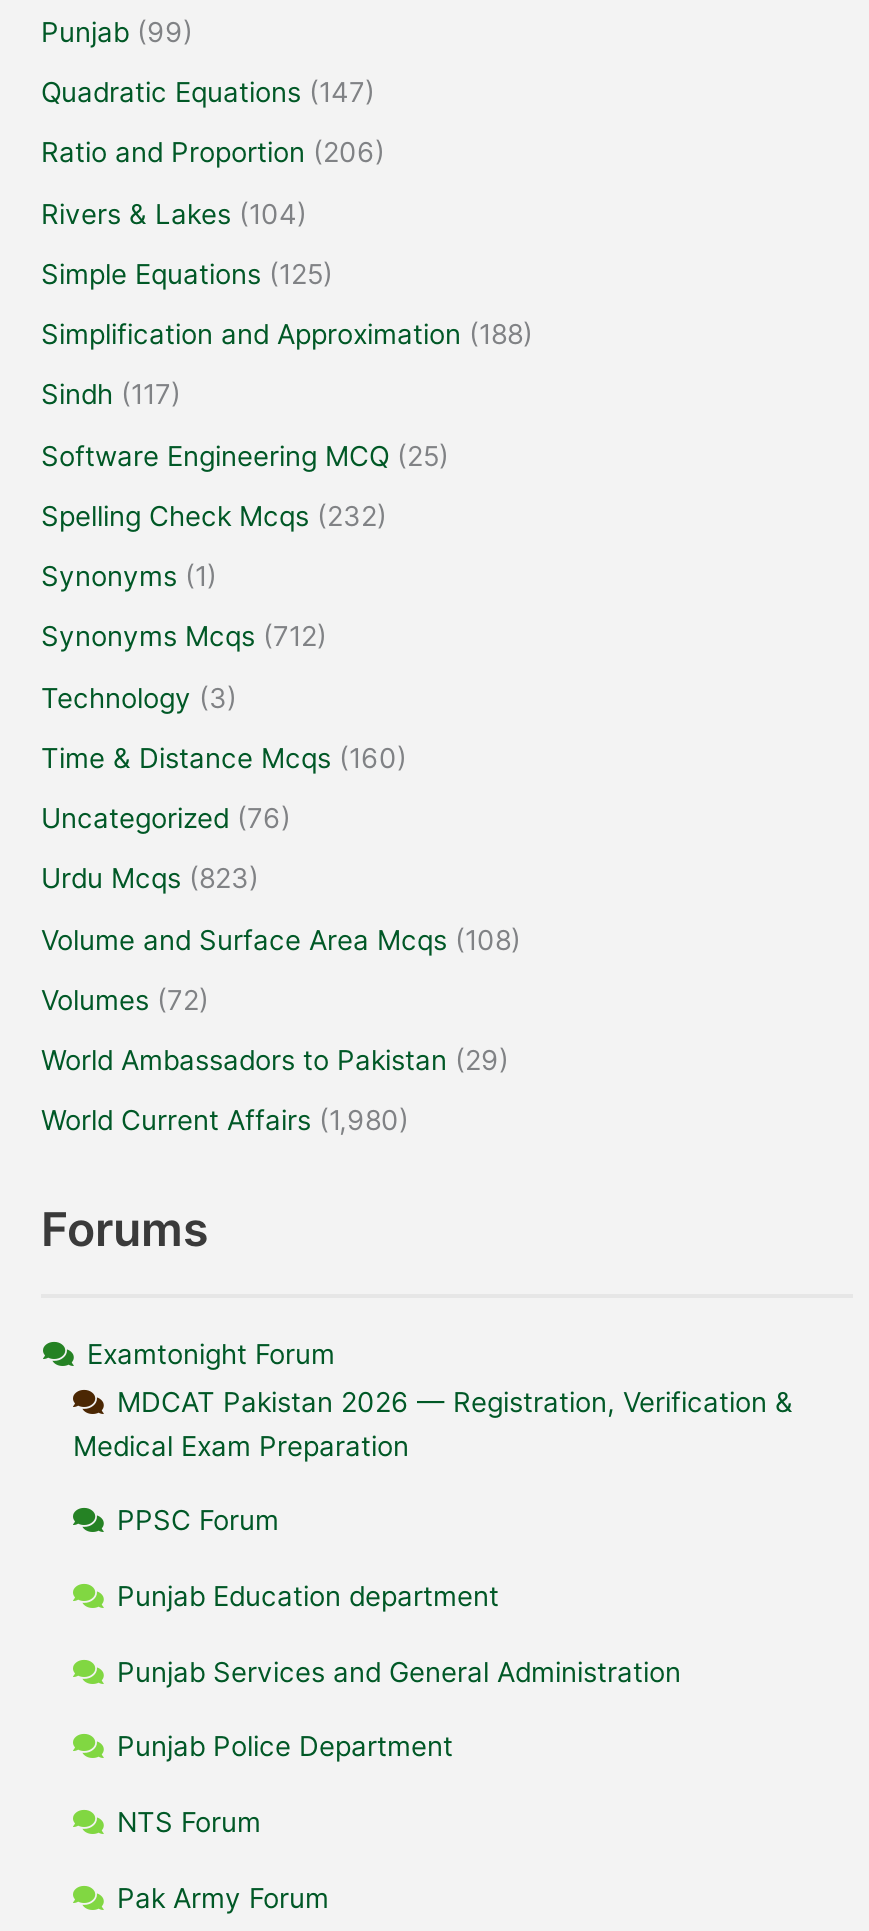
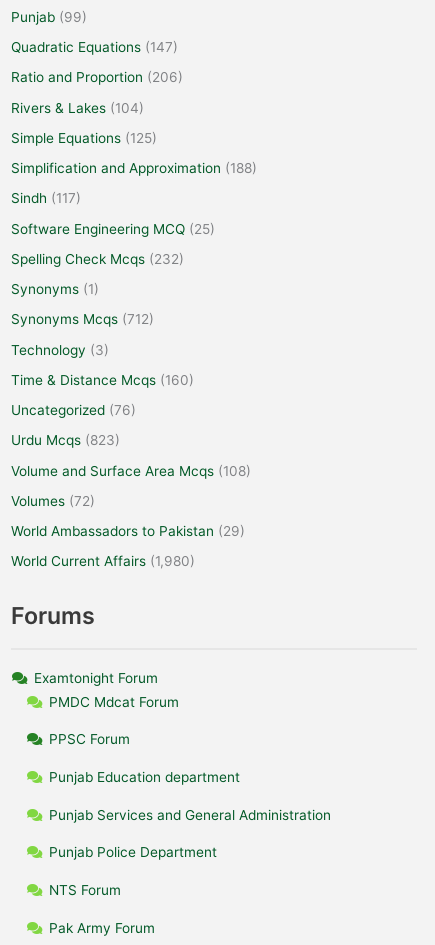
- MDCAT Pakistan 2026 — Registration, Verification &
- Medical Exam Preparation
+ PMDC Mdcat Forum
